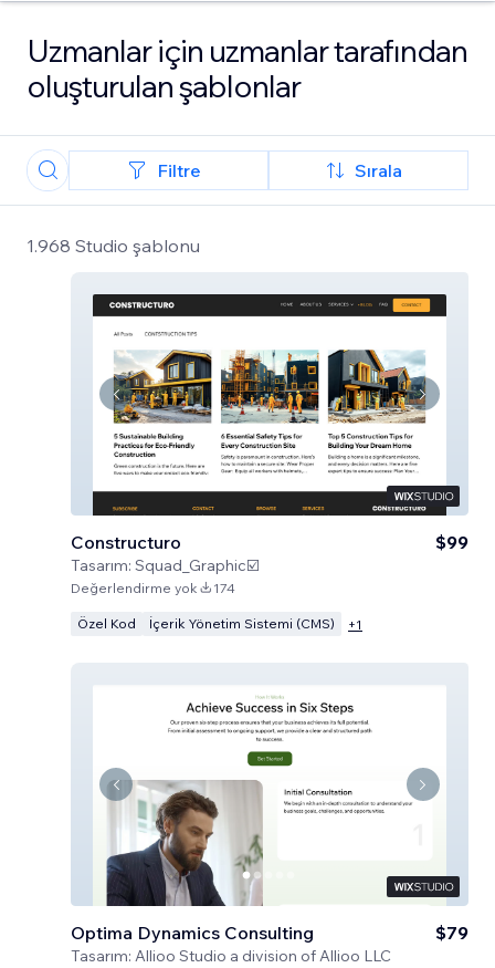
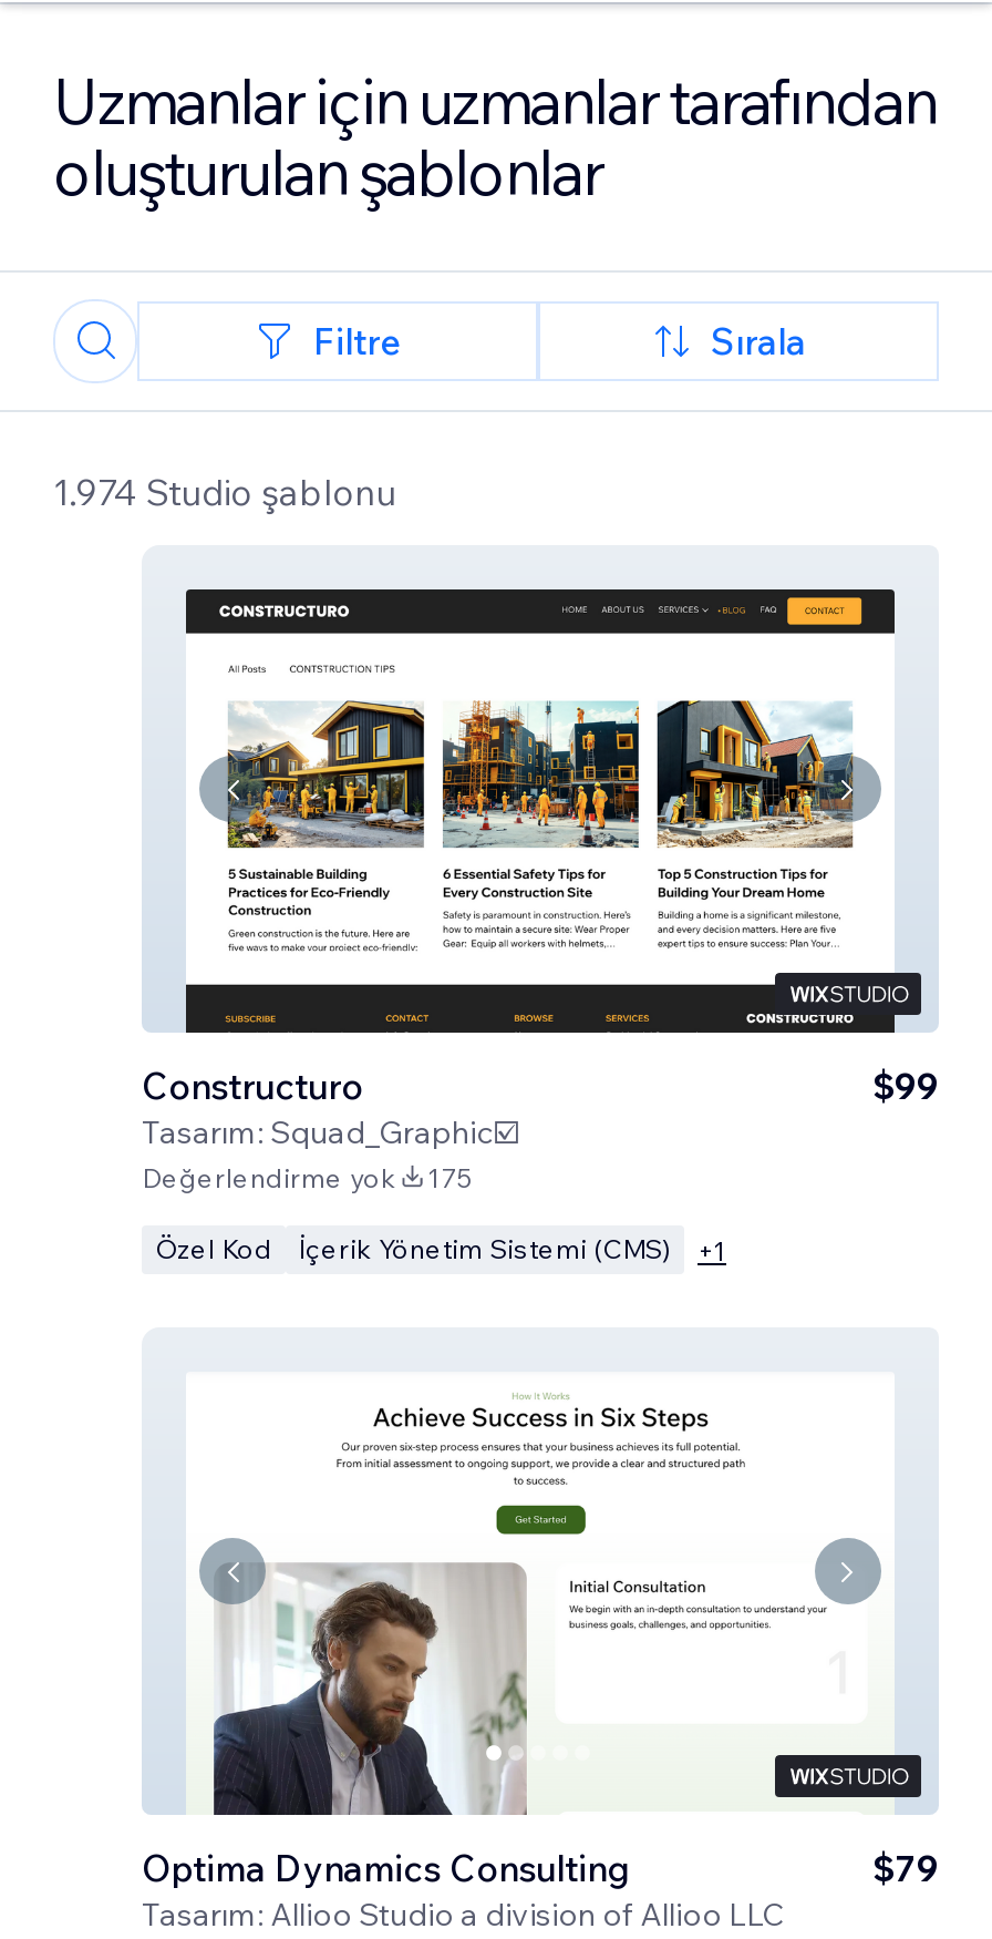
- 1.968 Studio şablonu
+ 1.974 Studio şablonu

- Değerlendirme yok 174
+ Değerlendirme yok 175
